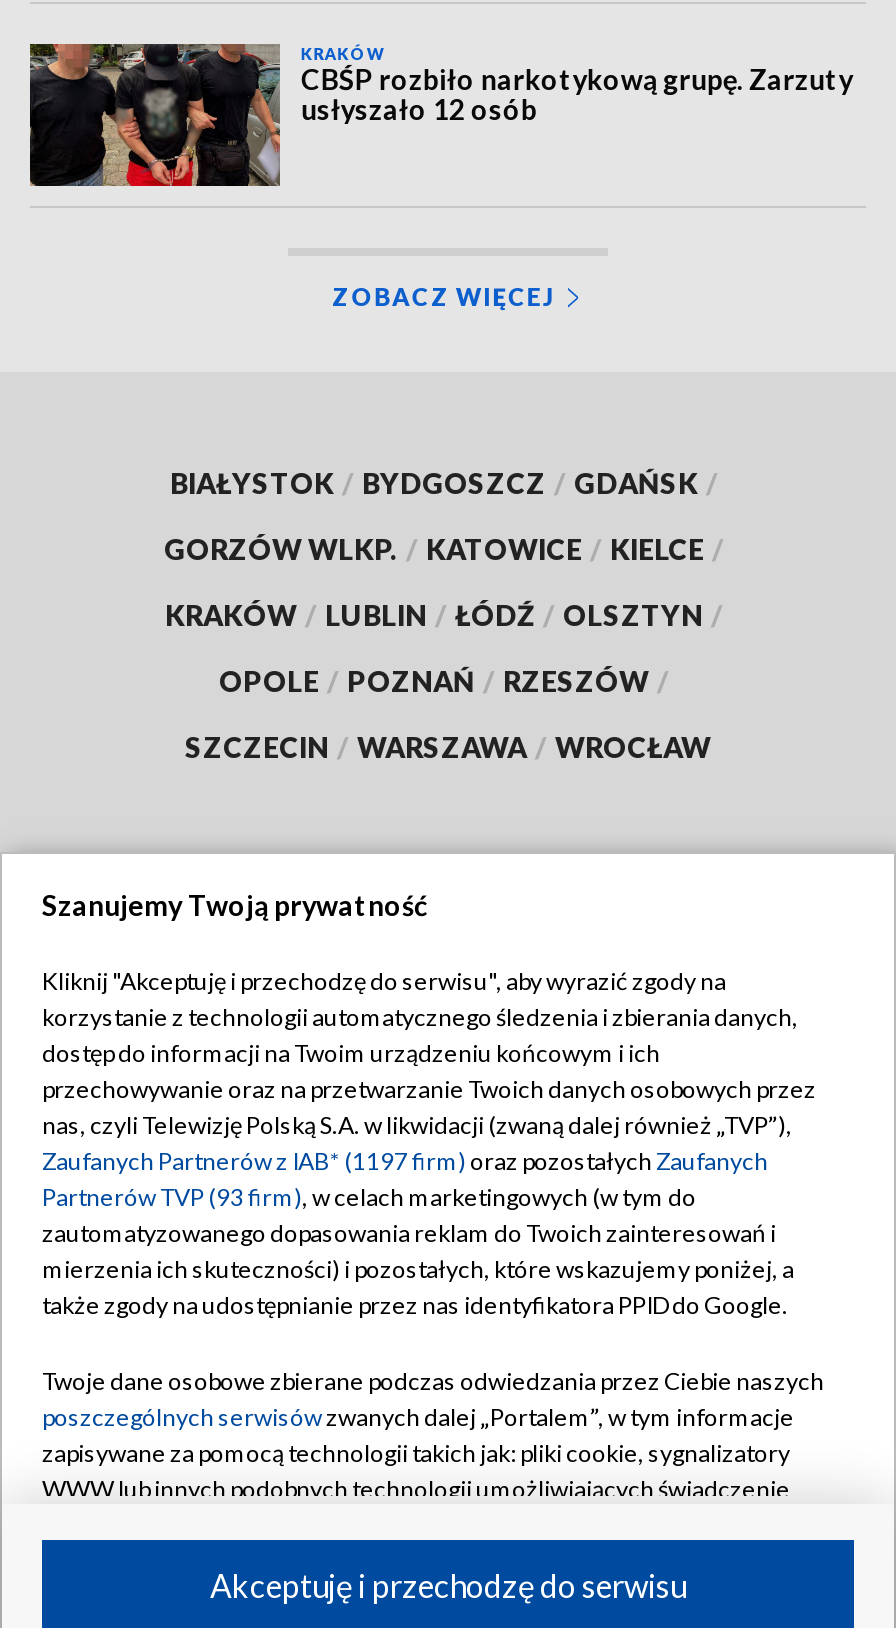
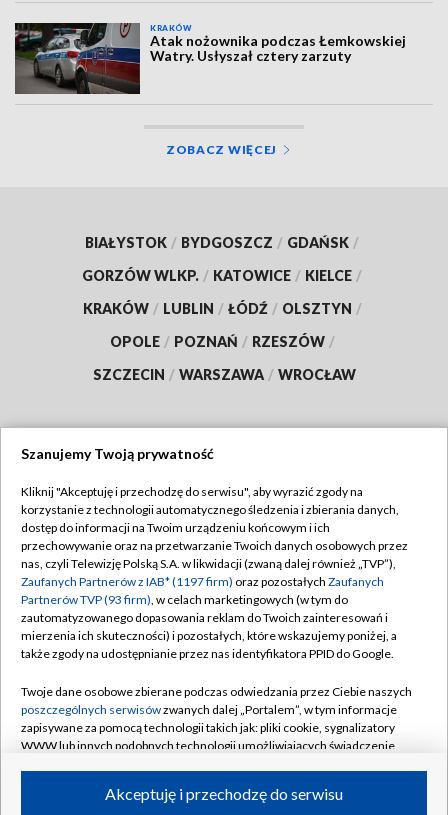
- [image]
- CBŚP rozbiło narkotykową grupę. Zarzuty
- usłyszało 12 osób
+ [image]
+ Atak nożownika podczas Łemkowskiej
+ Watry. Usłyszał cztery zarzuty
